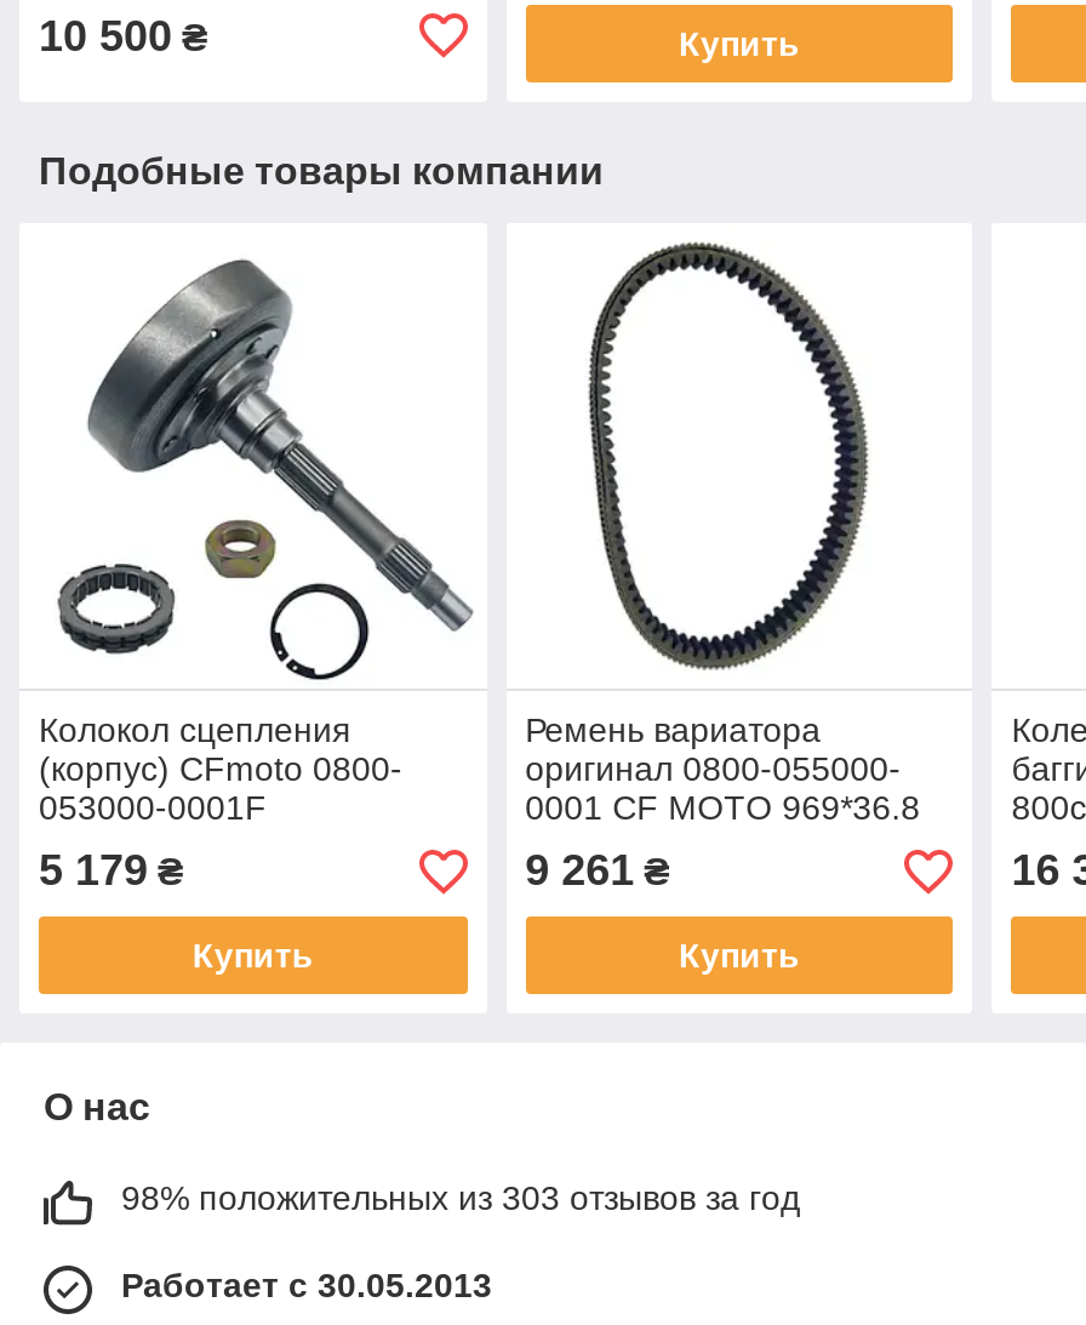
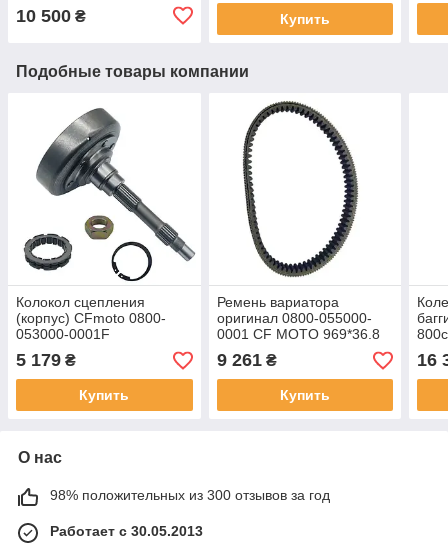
- 98% положительных из 303 отзывов за год
+ 98% положительных из 300 отзывов за год
